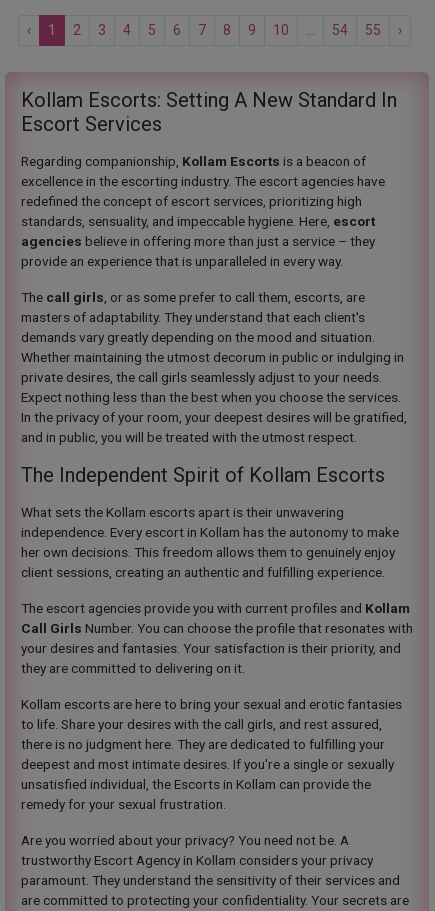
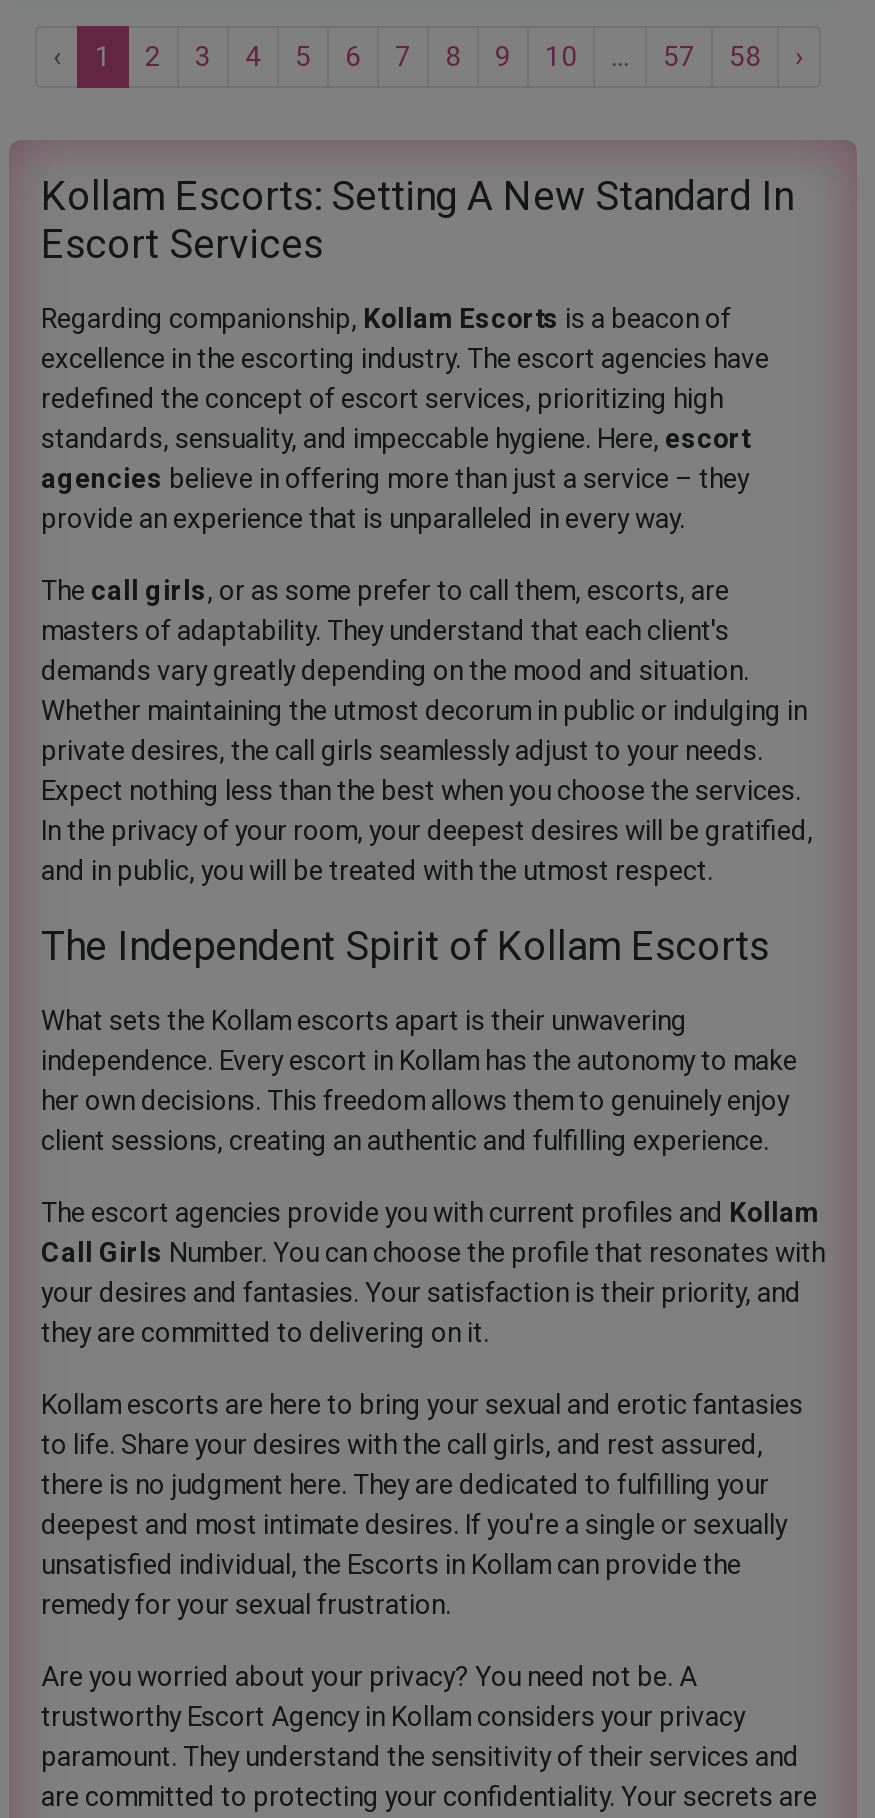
- 54
+ 57

- 55
+ 58
